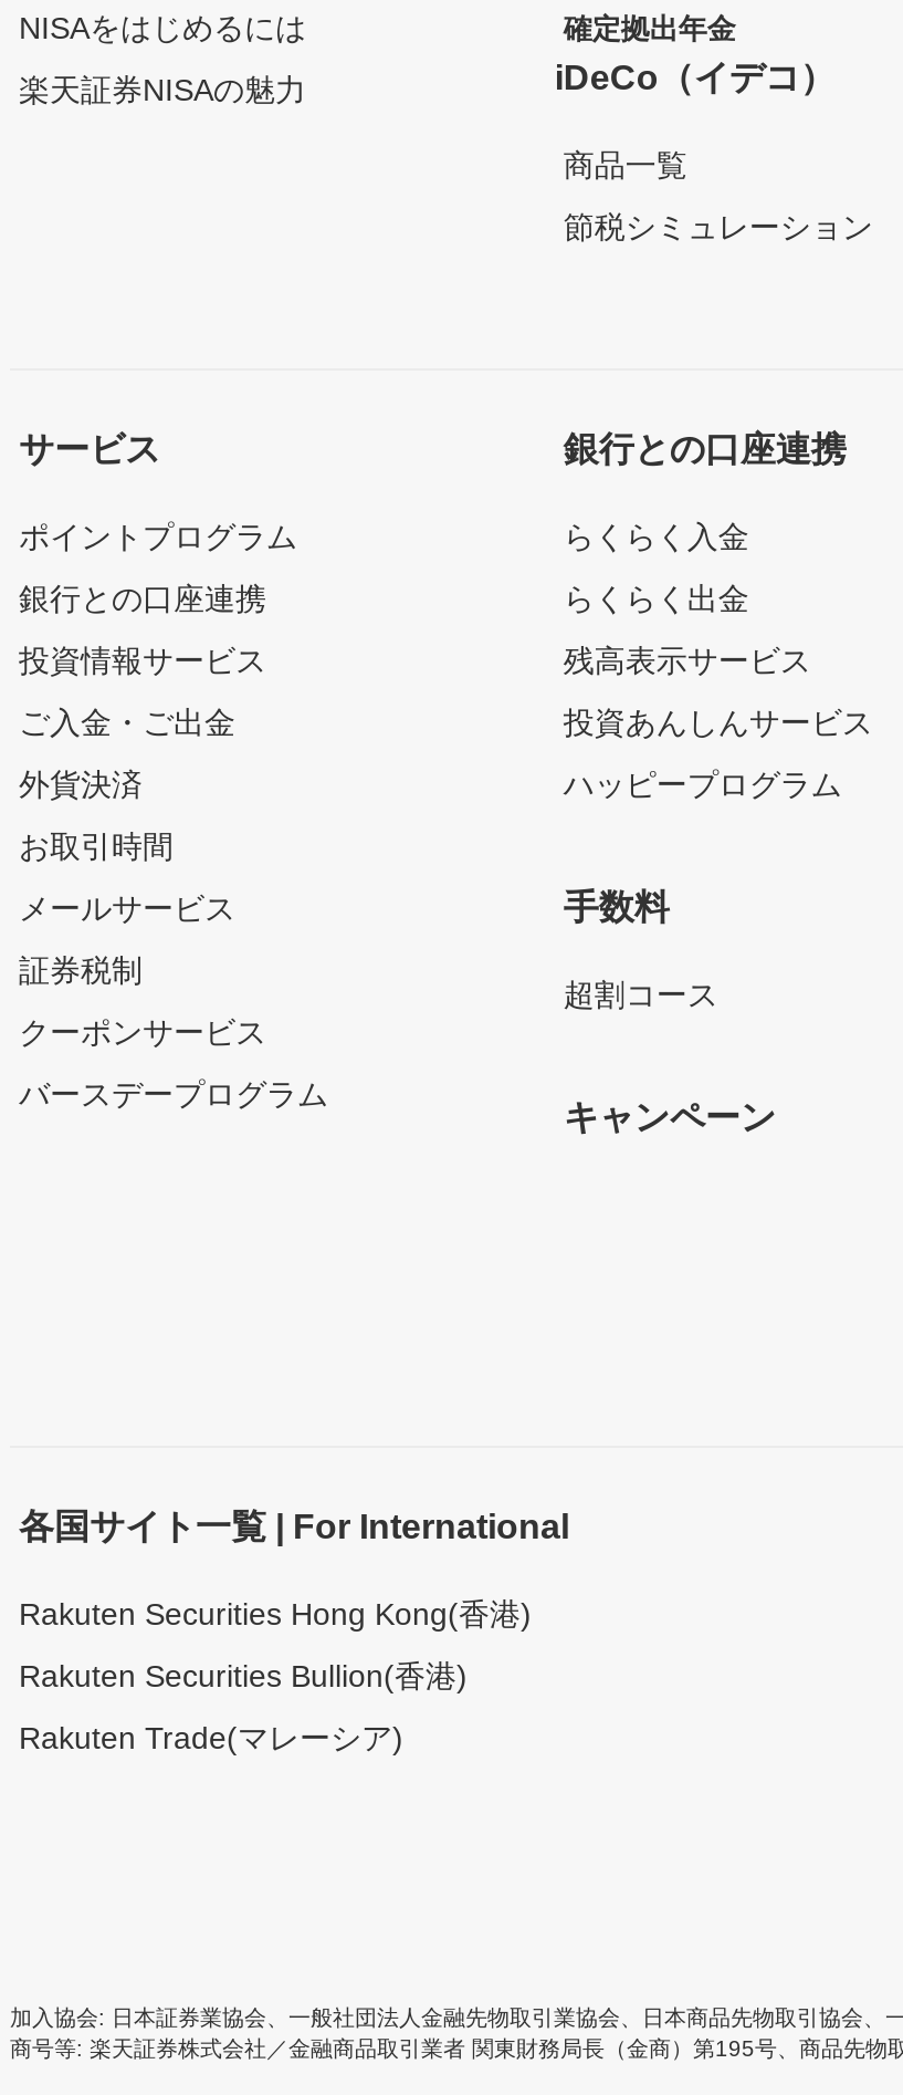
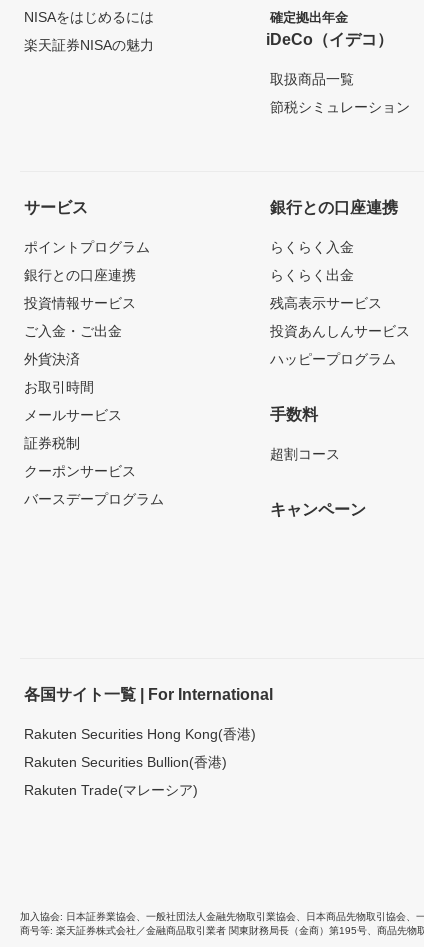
- 商品一覧
+ 取扱商品一覧
